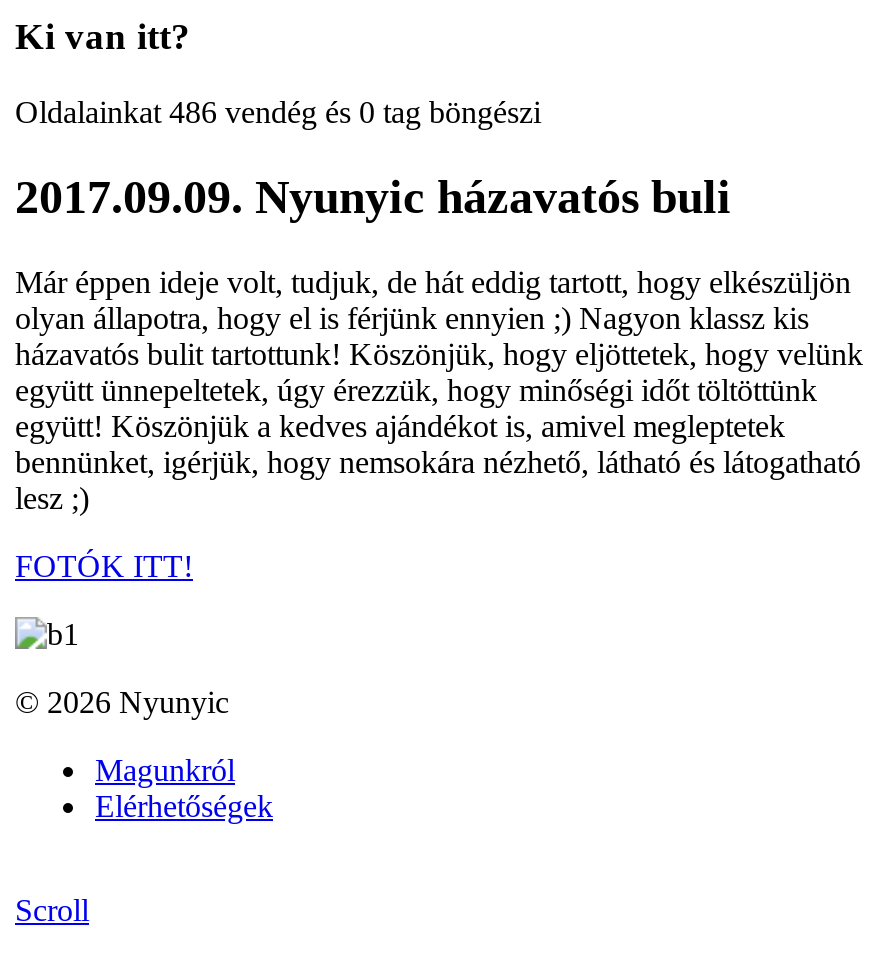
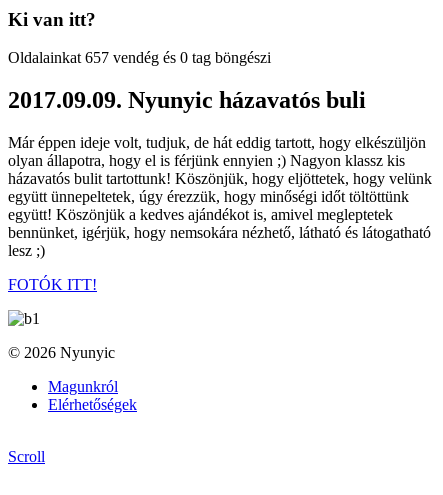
- Oldalainkat 486 vendég és 0 tag böngészi
+ Oldalainkat 657 vendég és 0 tag böngészi
